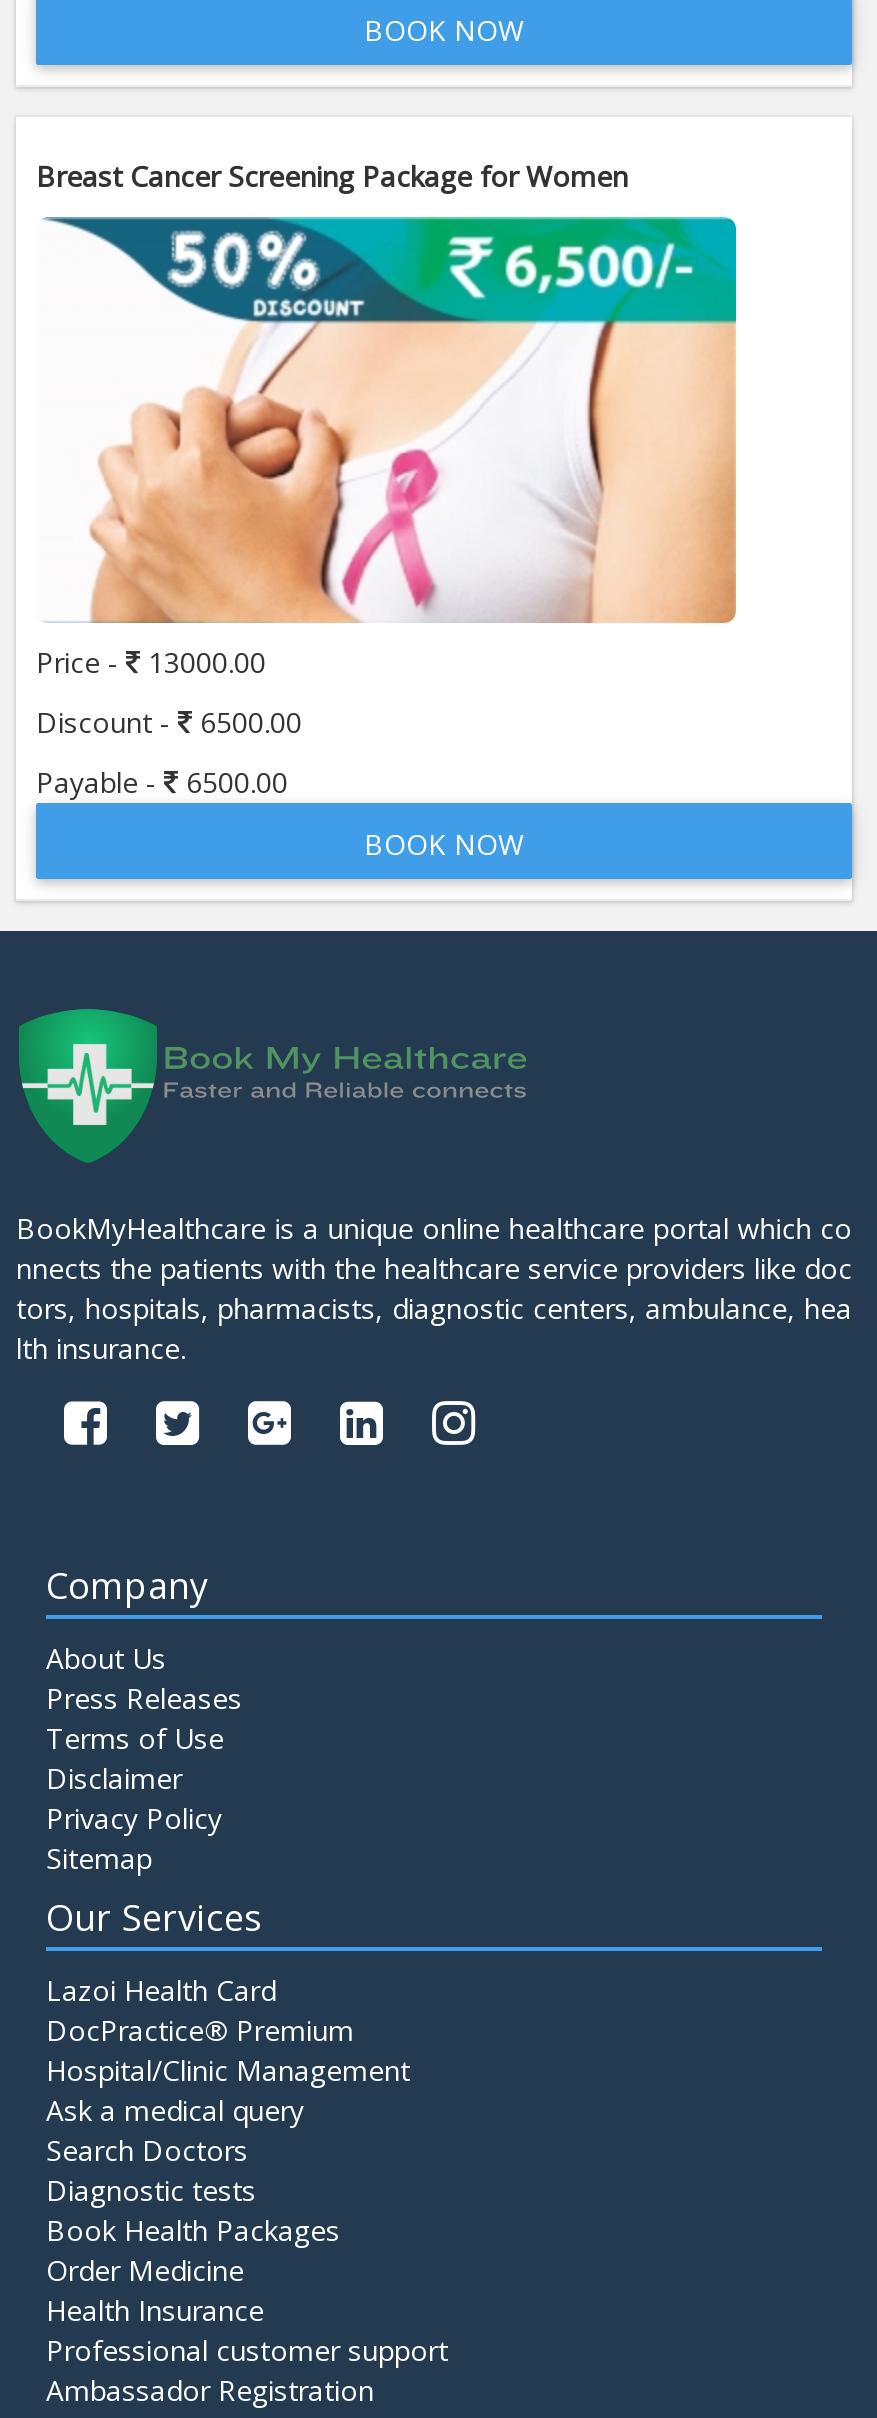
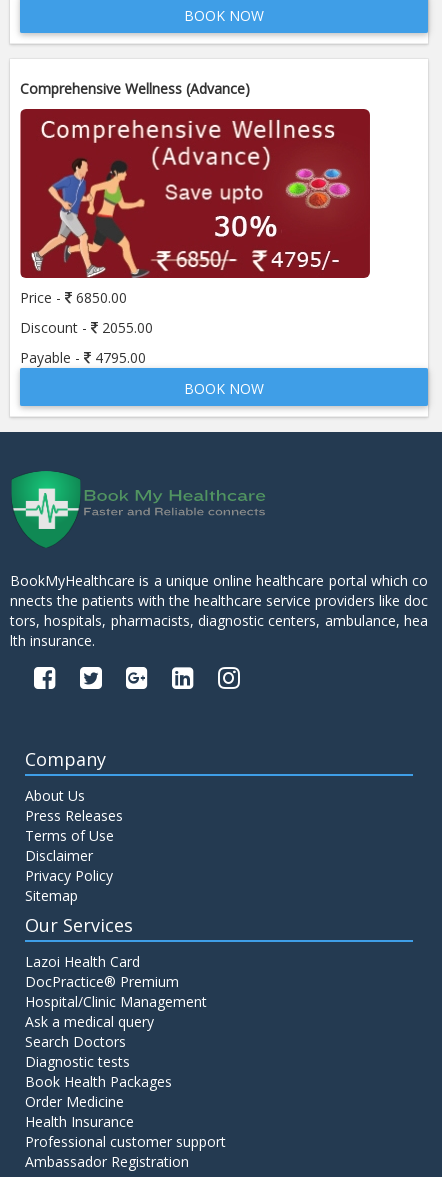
- Breast Cancer Screening Package for Women
+ Comprehensive Wellness (Advance)

- [image]
- Price - 13000.00
+ [image]
+ Price - 6850.00

- Discount - 6500.00
+ Discount - 2055.00

- Payable - 6500.00
+ Payable - 4795.00
